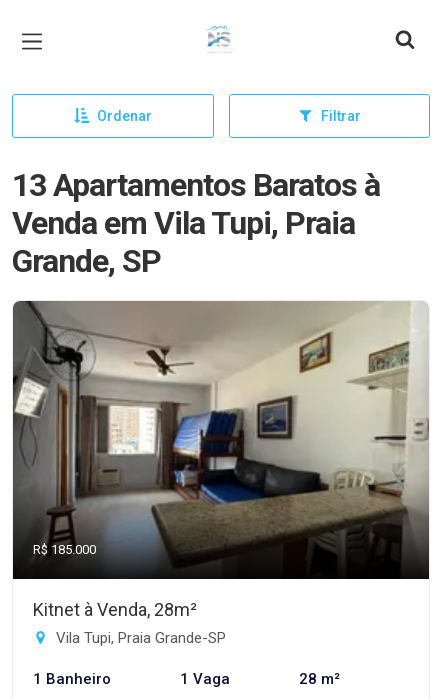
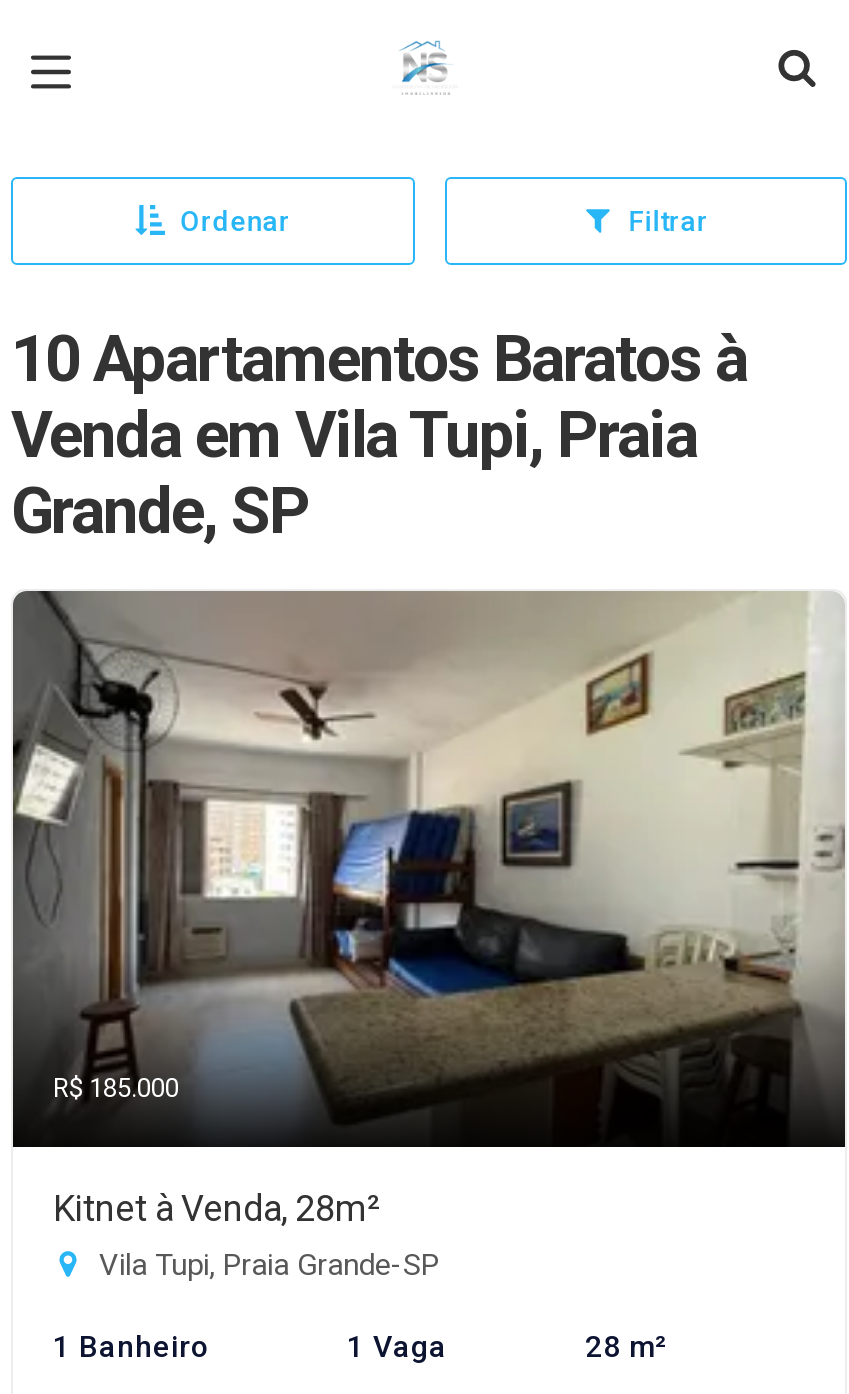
- 13 Apartamentos Baratos à
+ 10 Apartamentos Baratos à
